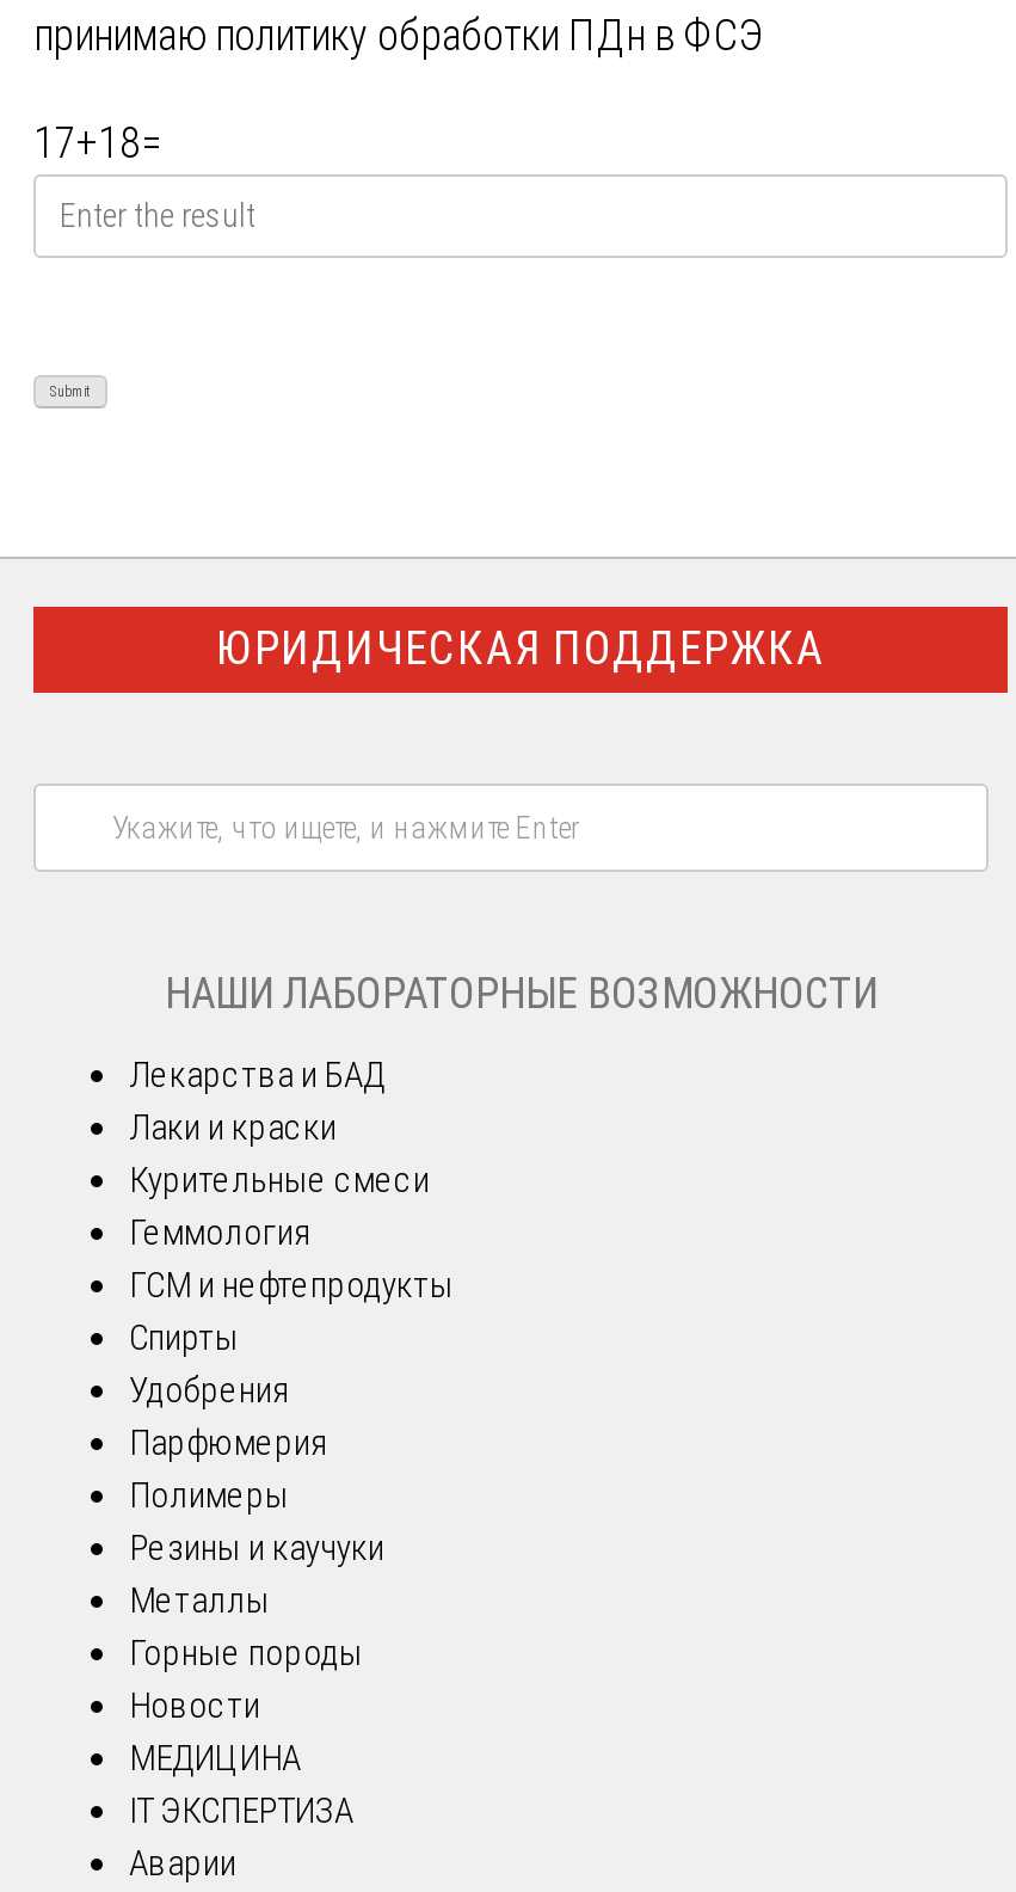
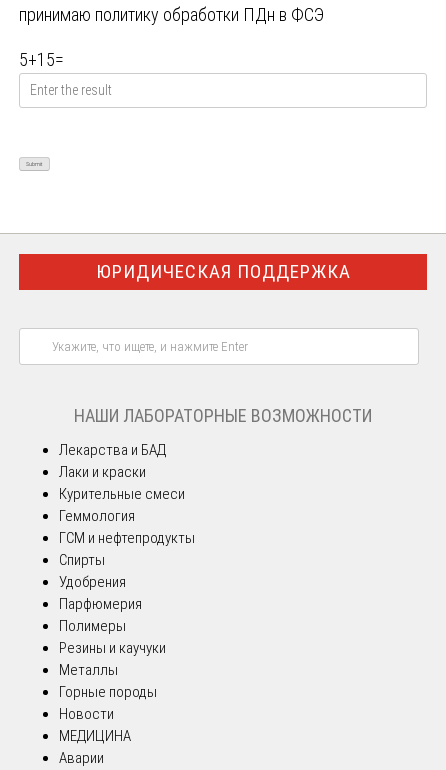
- 17+18=
+ 5+15=

- IT ЭКСПЕРТИЗА
